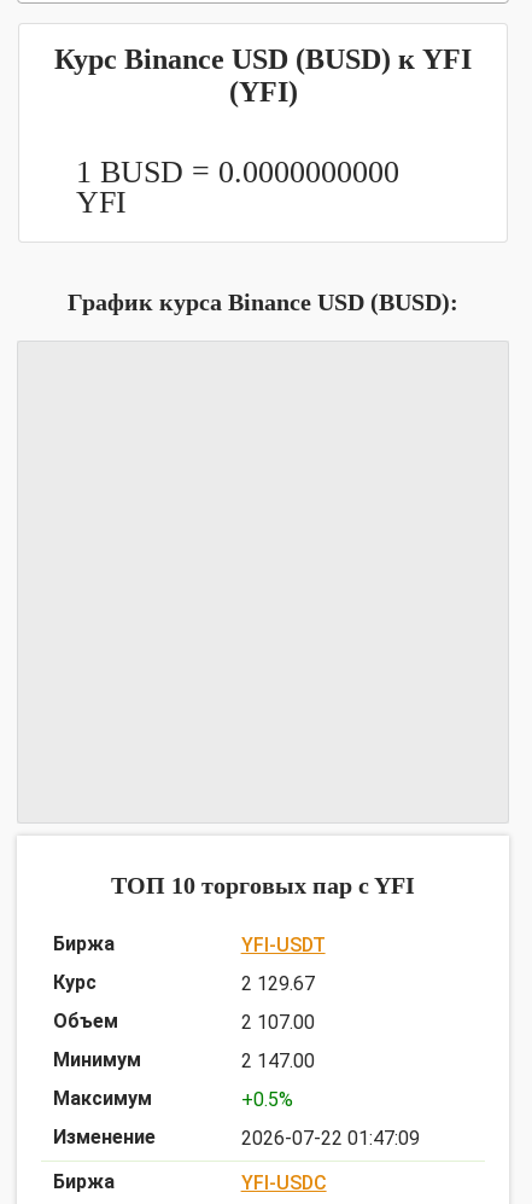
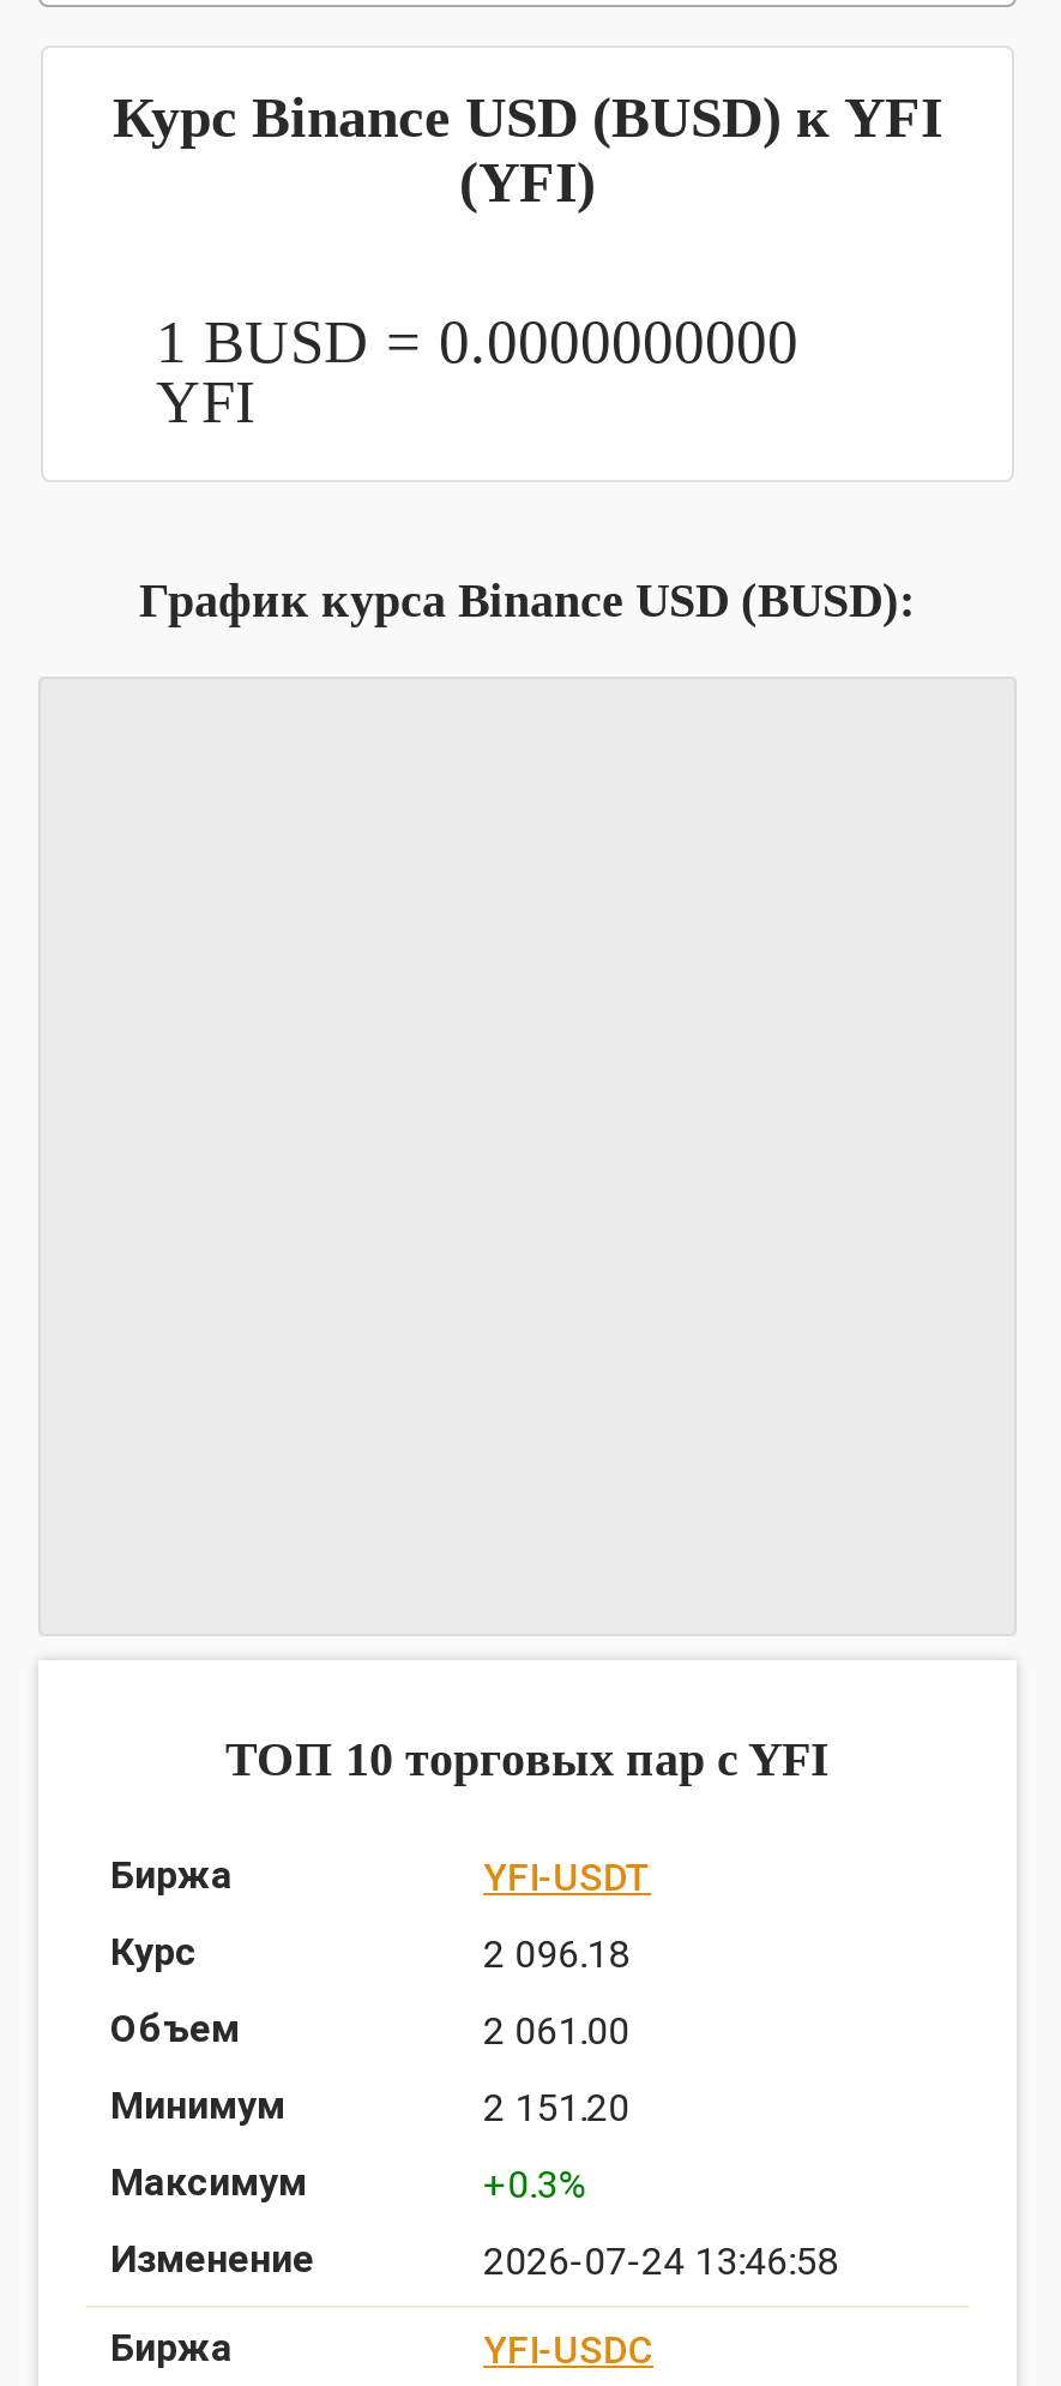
- 2 129.67
+ 2 096.18

- 2 107.00
+ 2 061.00

- 2 147.00
+ 2 151.20

- +0.5%
+ +0.3%

- 2026-07-22 01:47:09
+ 2026-07-24 13:46:58
